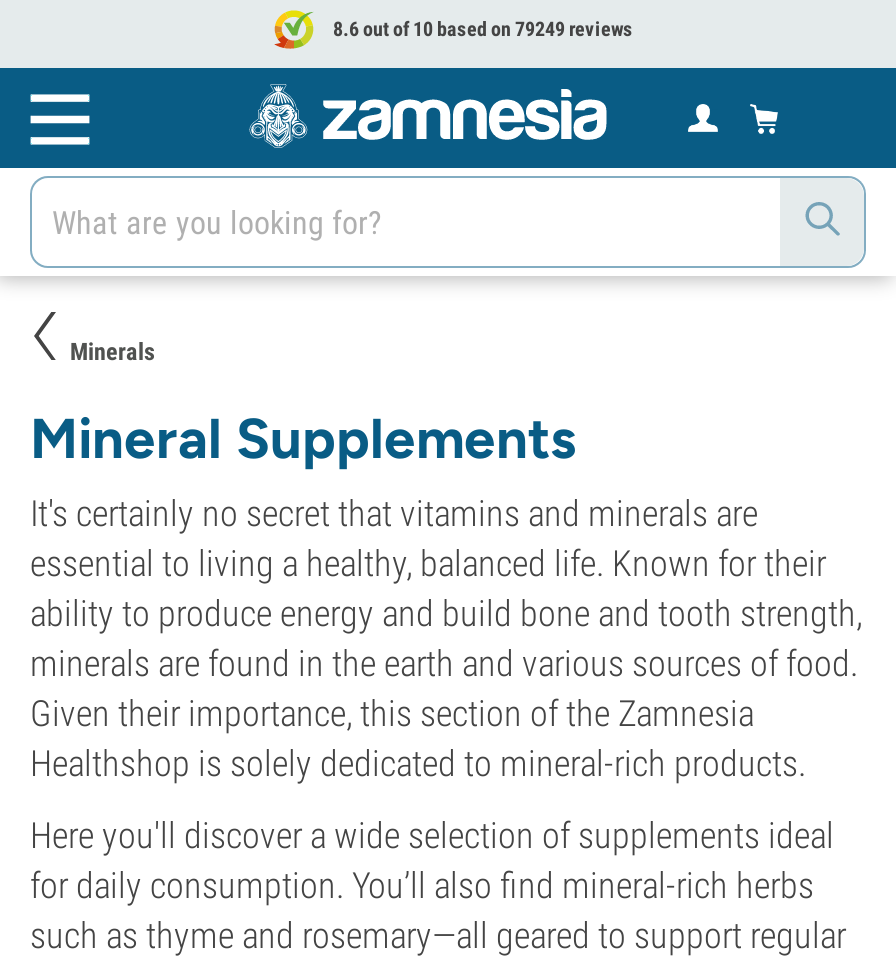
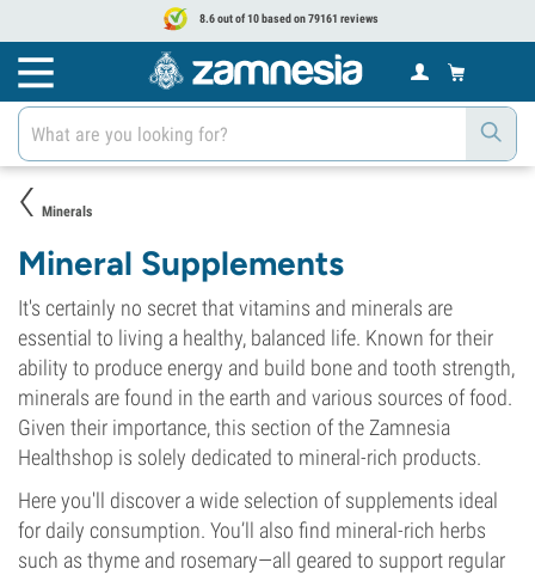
- 8.6 out of 10 based on 79249 reviews
+ 8.6 out of 10 based on 79161 reviews
